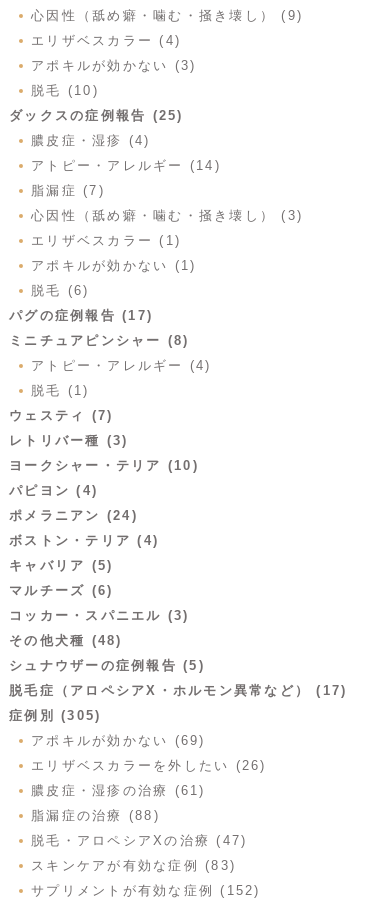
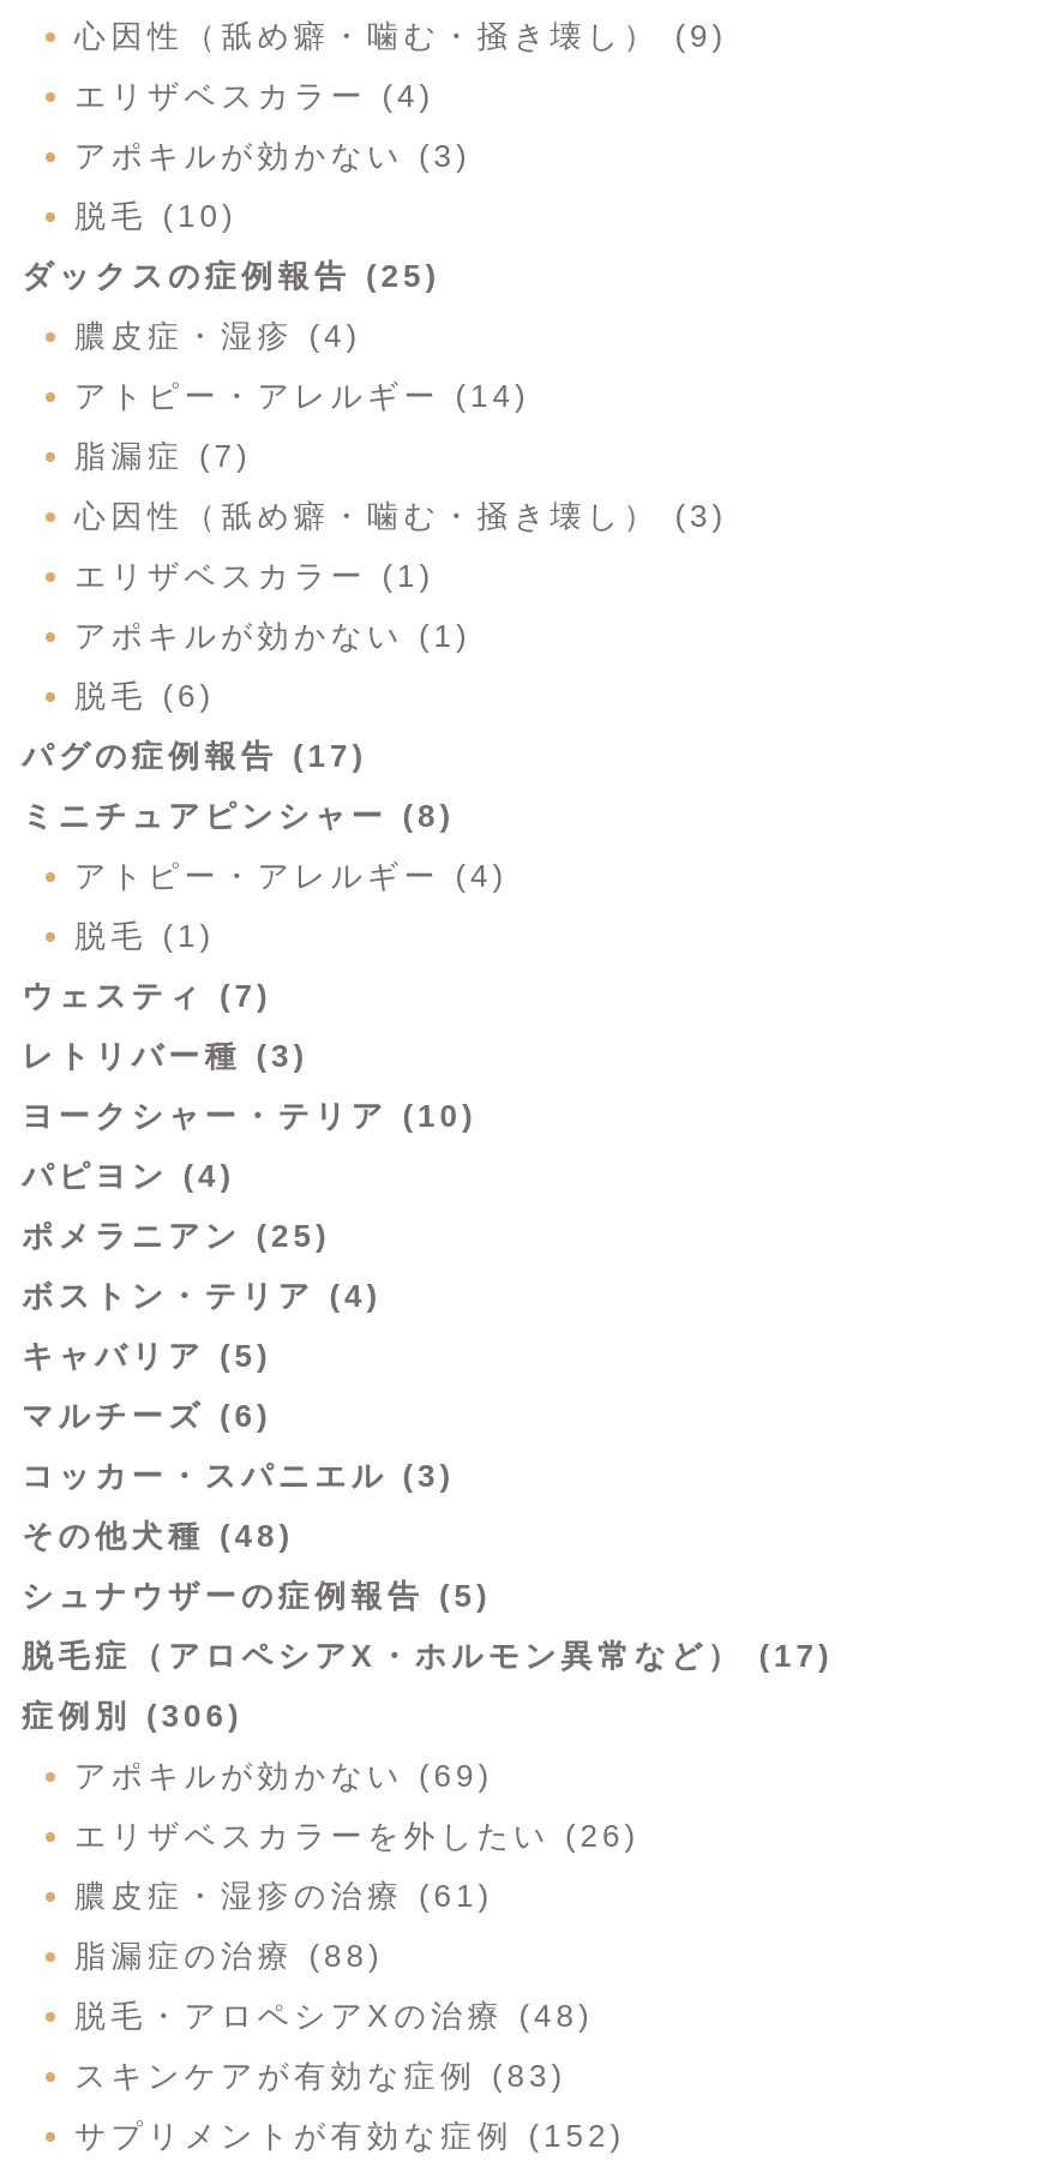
- ポメラニアン (24)
+ ポメラニアン (25)

- 症例別 (305)
+ 症例別 (306)

- 脱毛・アロペシアXの治療 (47)
+ 脱毛・アロペシアXの治療 (48)
